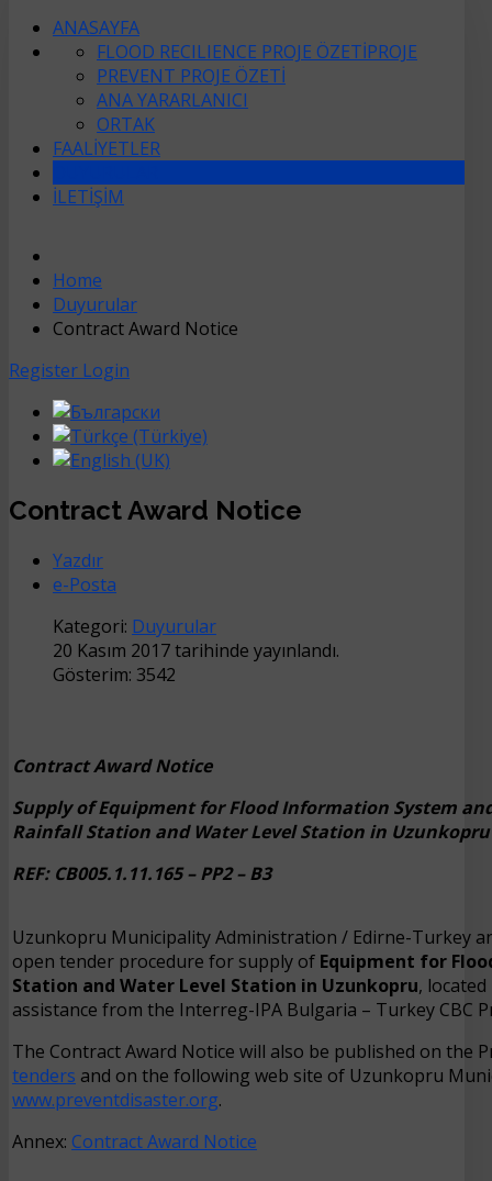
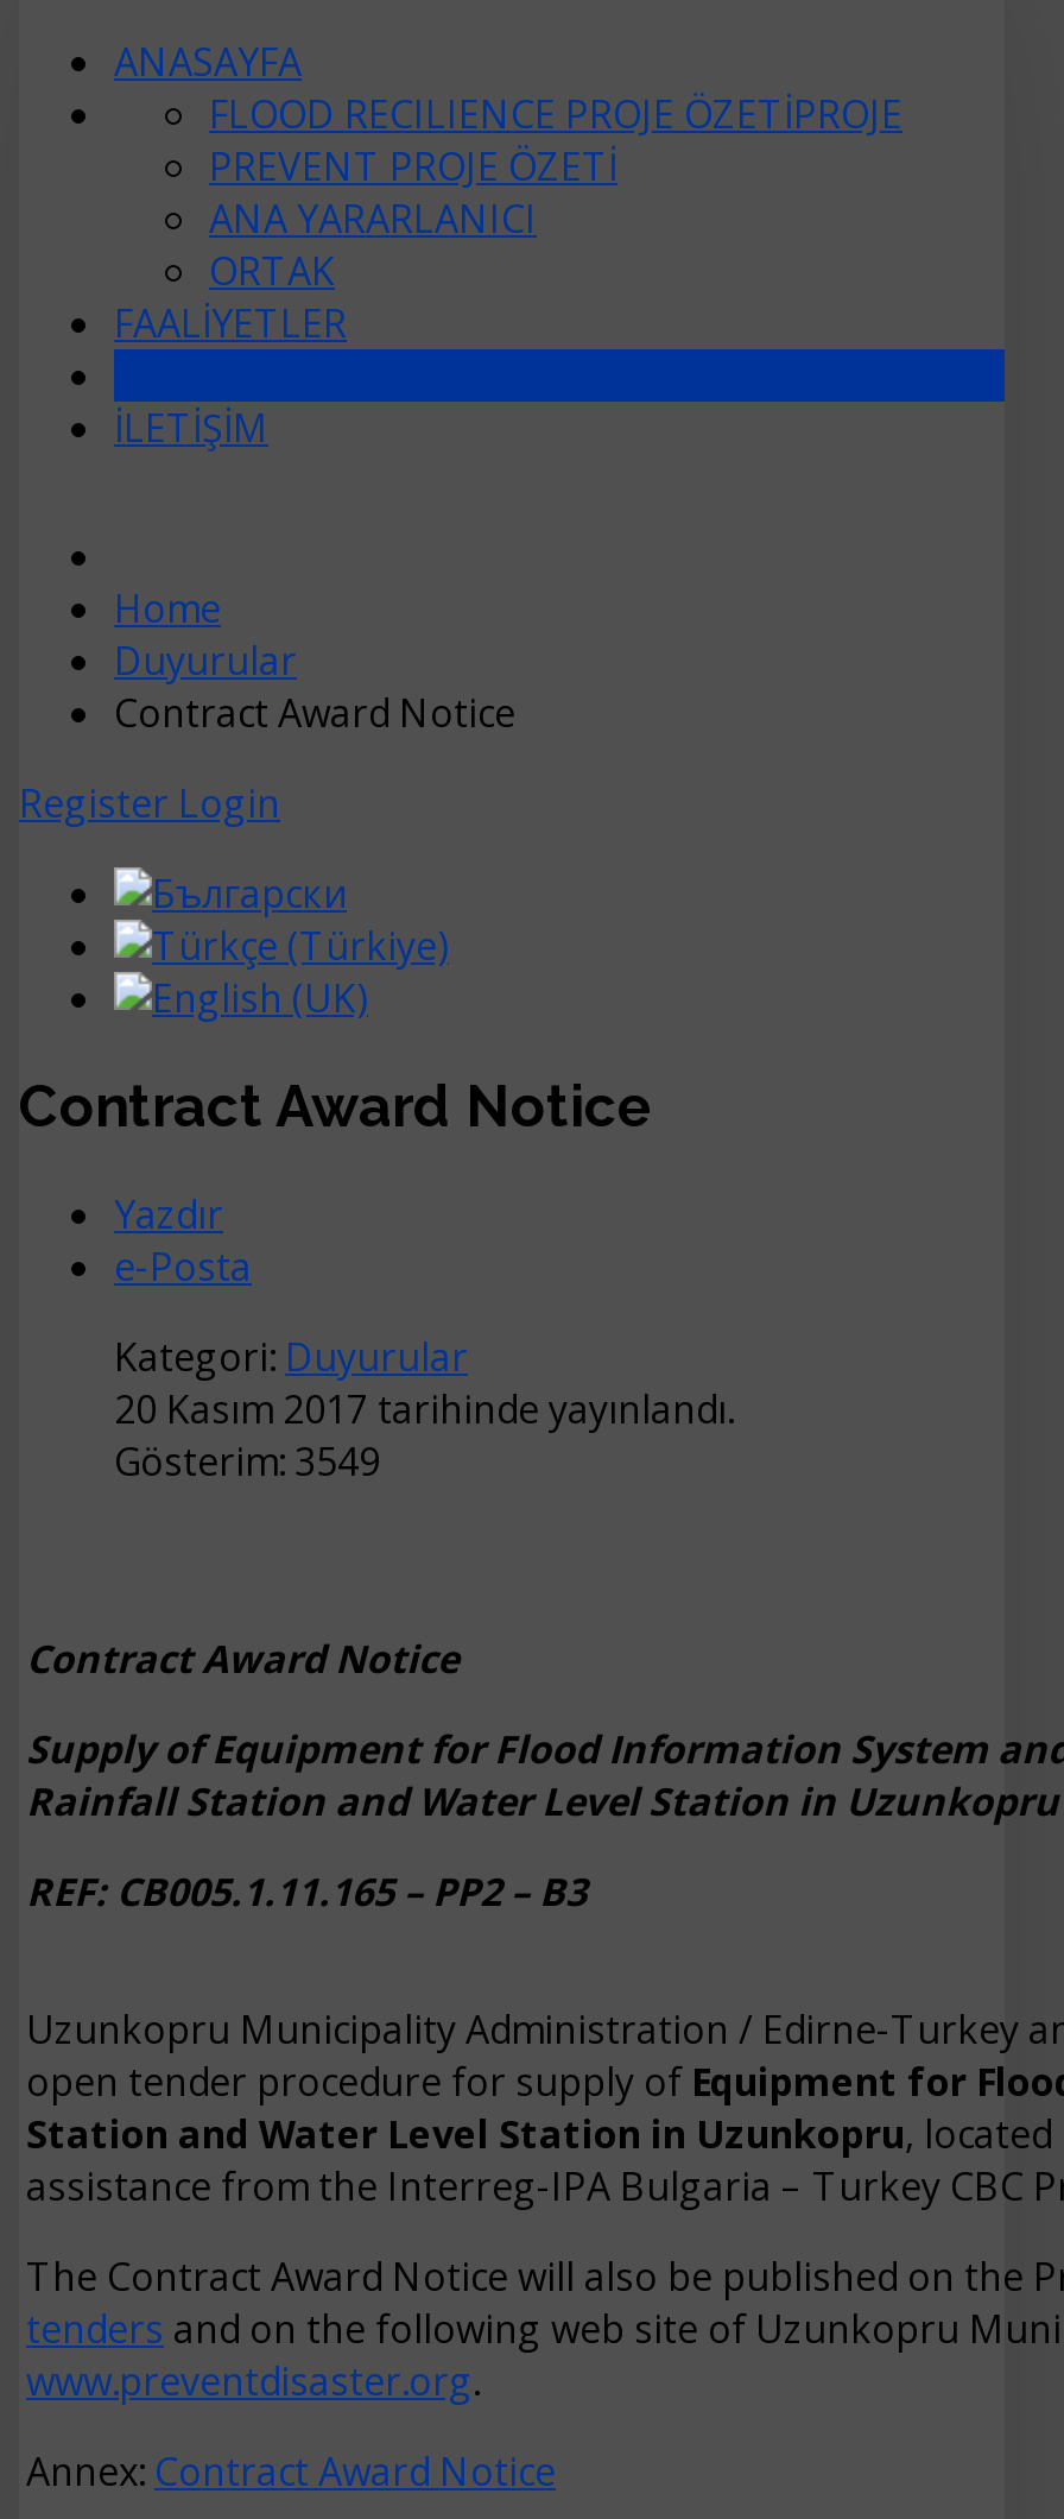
- Gösterim: 3542
+ Gösterim: 3549
